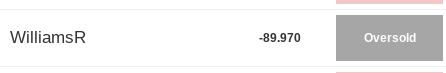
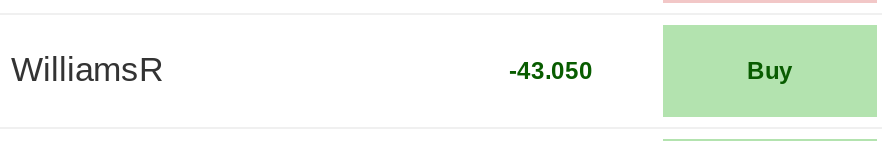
- -89.970
- Oversold
+ -43.050
+ Buy
